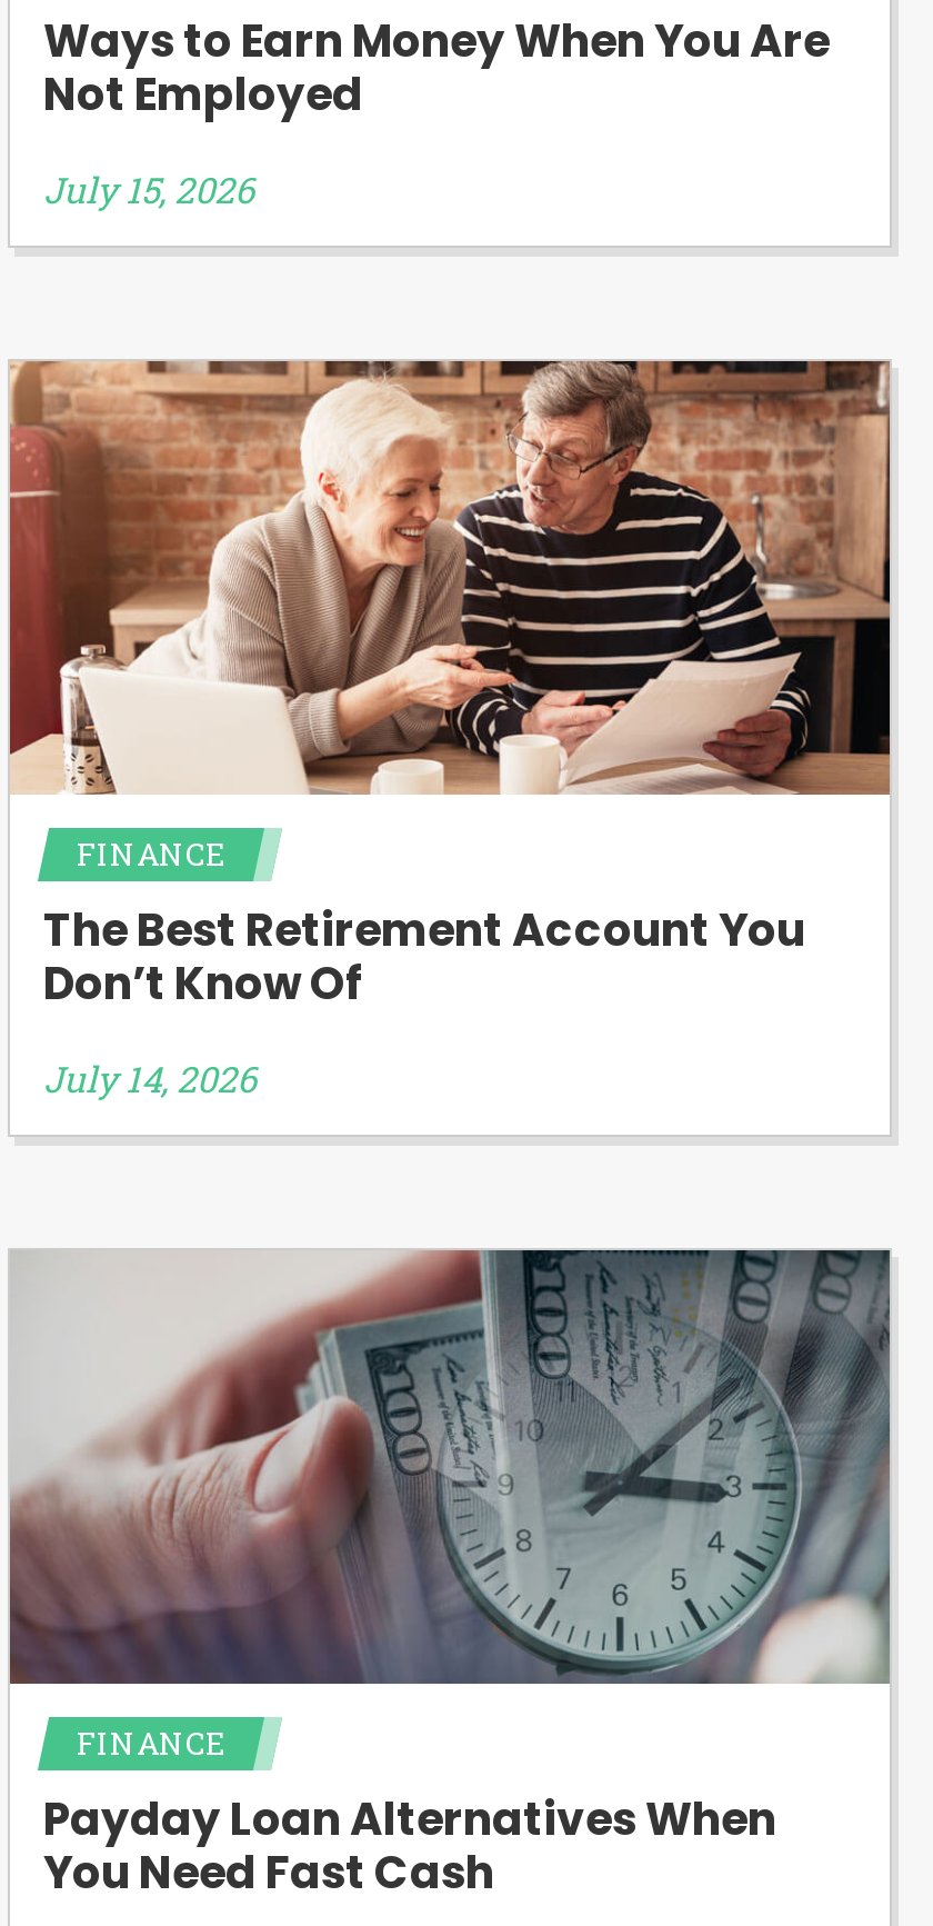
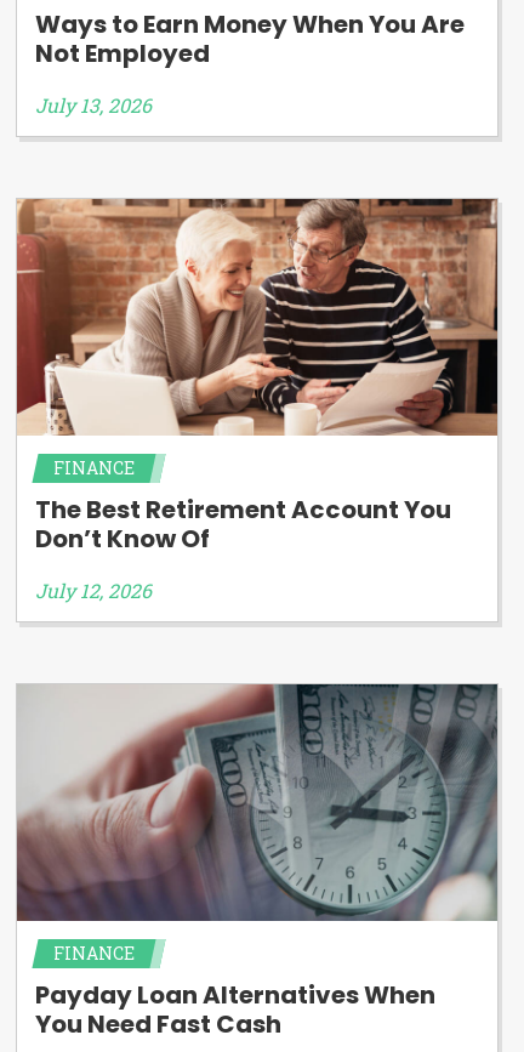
- July 15, 2026
+ July 13, 2026

- July 14, 2026
+ July 12, 2026
